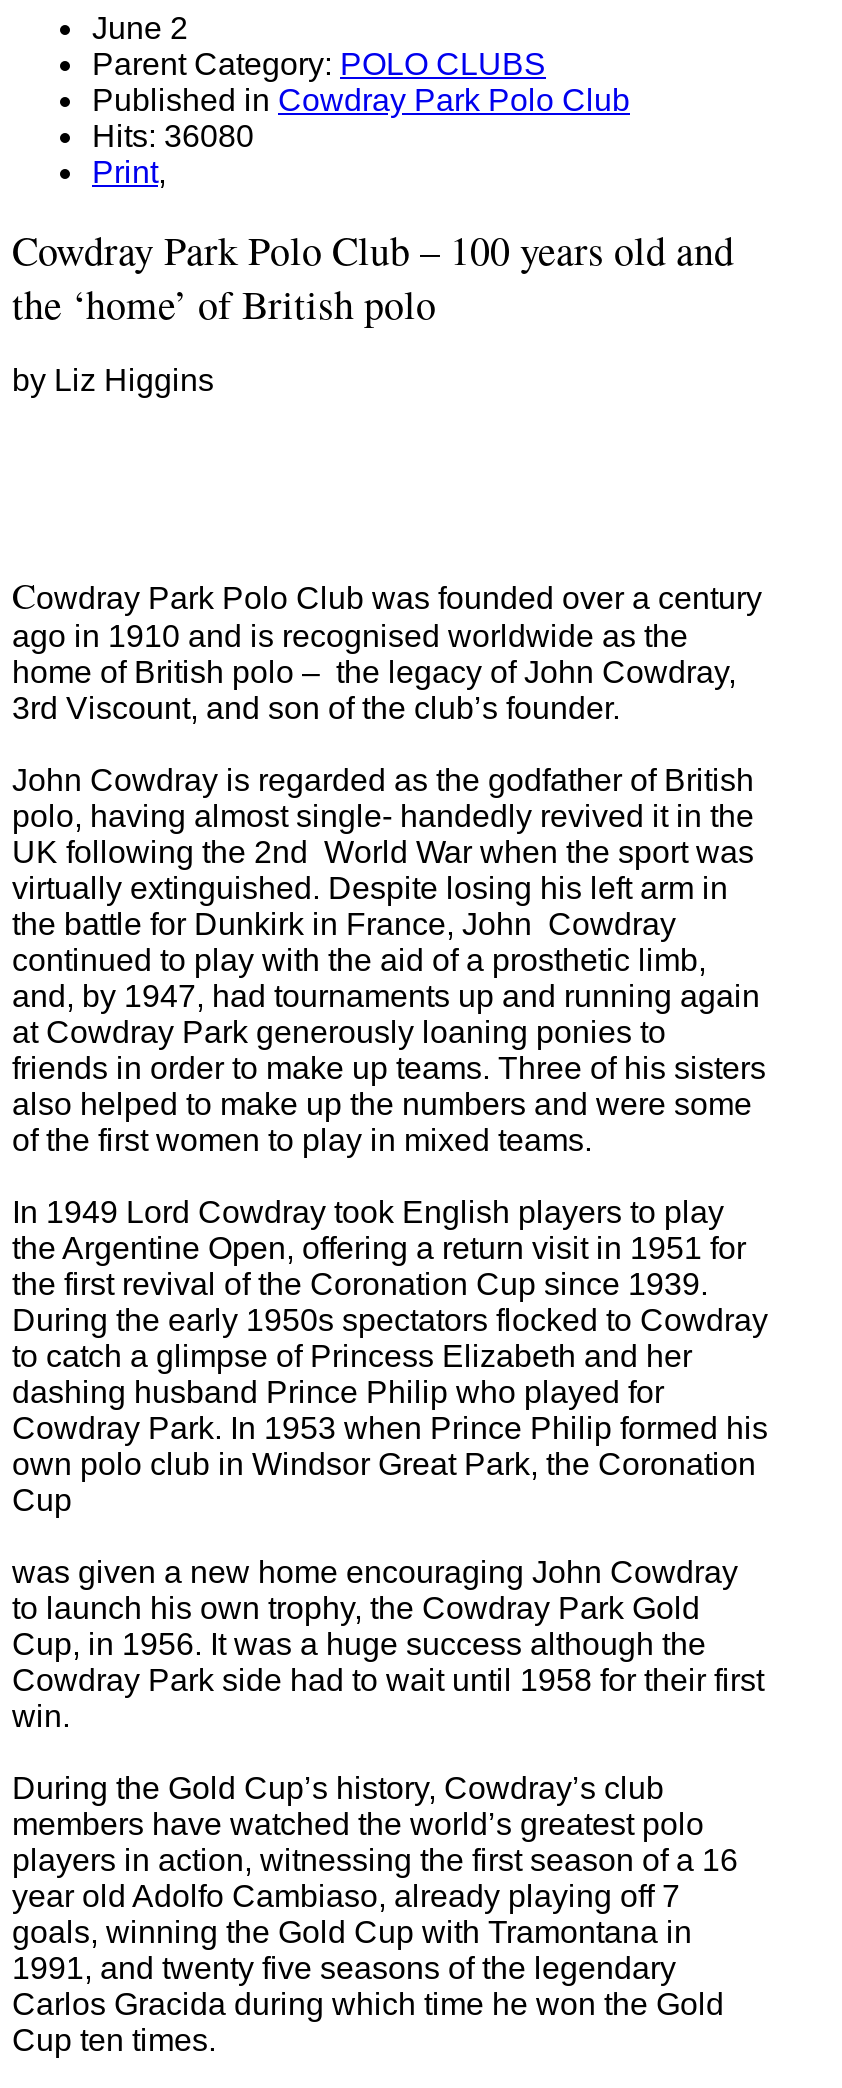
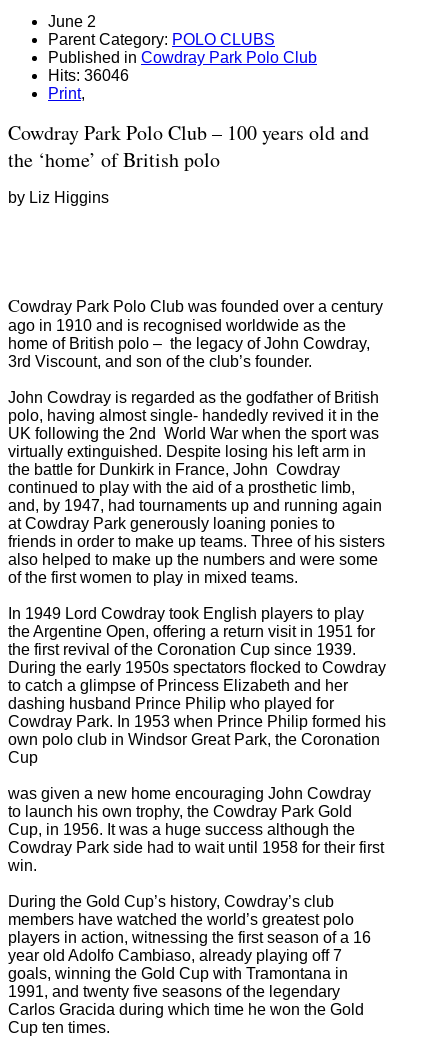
- Hits: 36080
+ Hits: 36046
